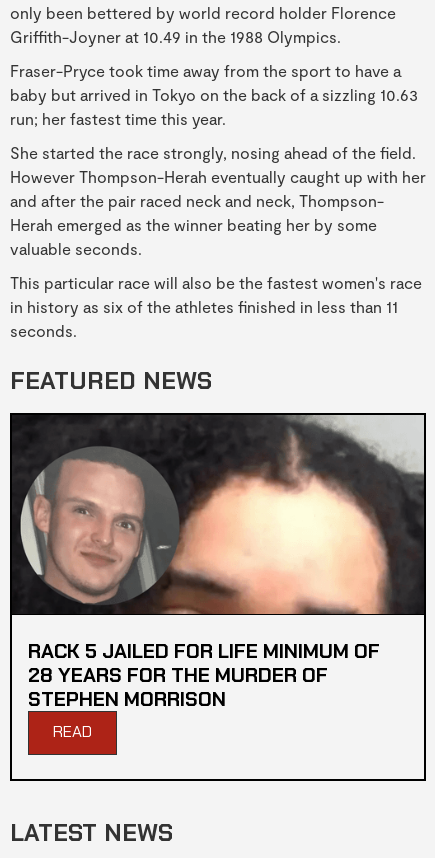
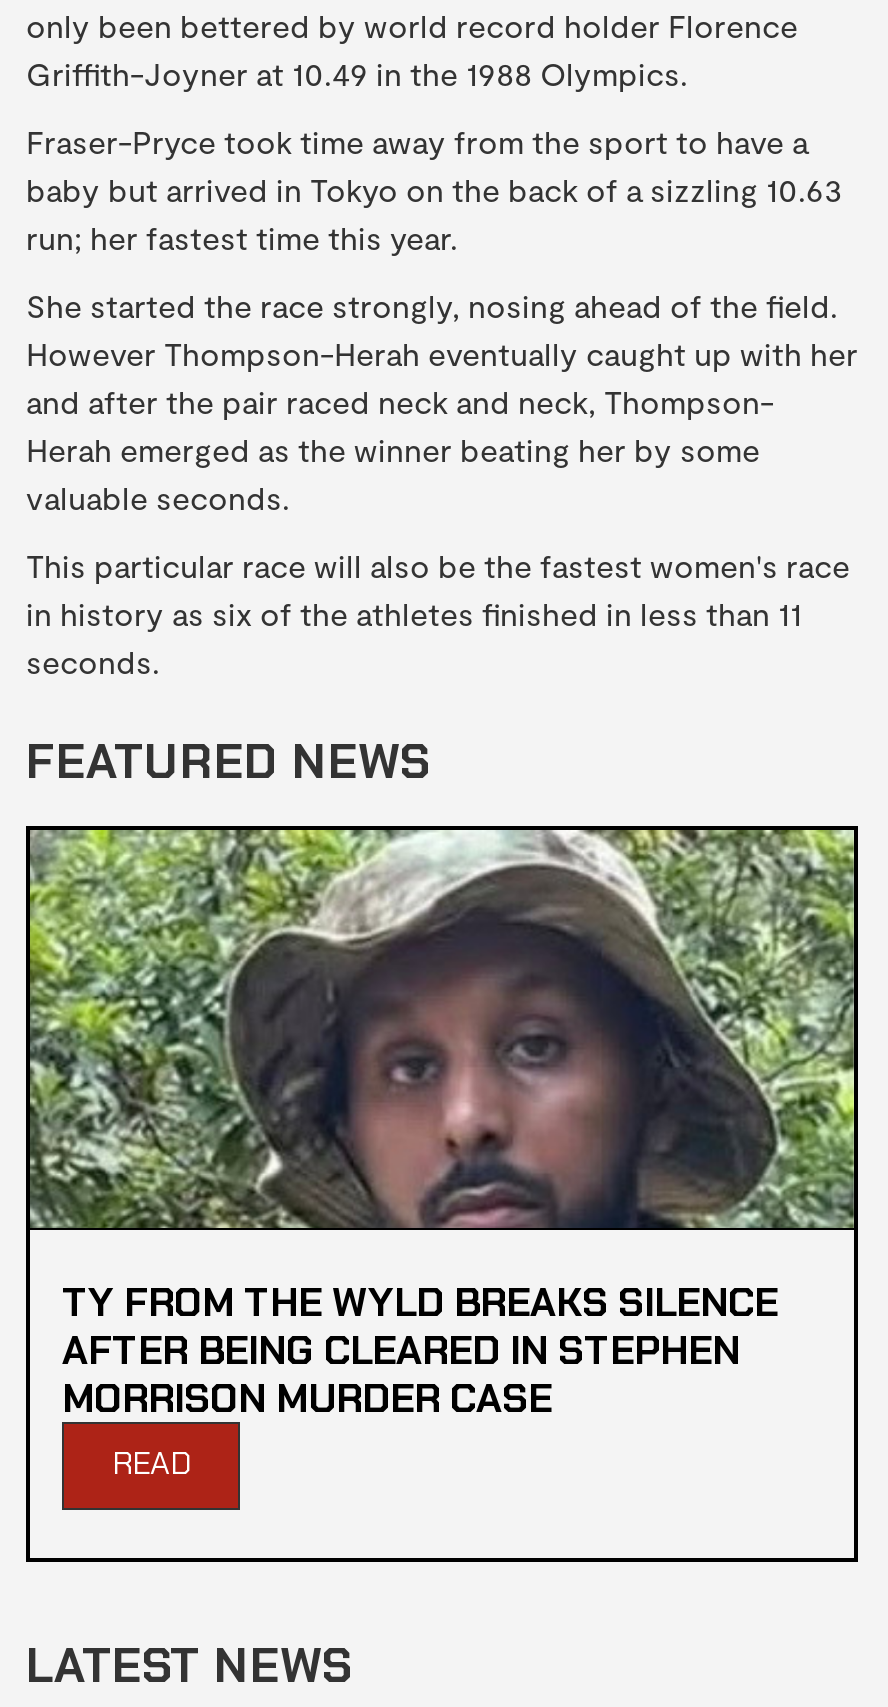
- [image]
- RACK 5 JAILED FOR LIFE MINIMUM OF
- 28 YEARS FOR THE MURDER OF
- STEPHEN MORRISON
+ [image]
+ TY FROM THE WYLD BREAKS SILENCE
+ AFTER BEING CLEARED IN STEPHEN
+ MORRISON MURDER CASE
